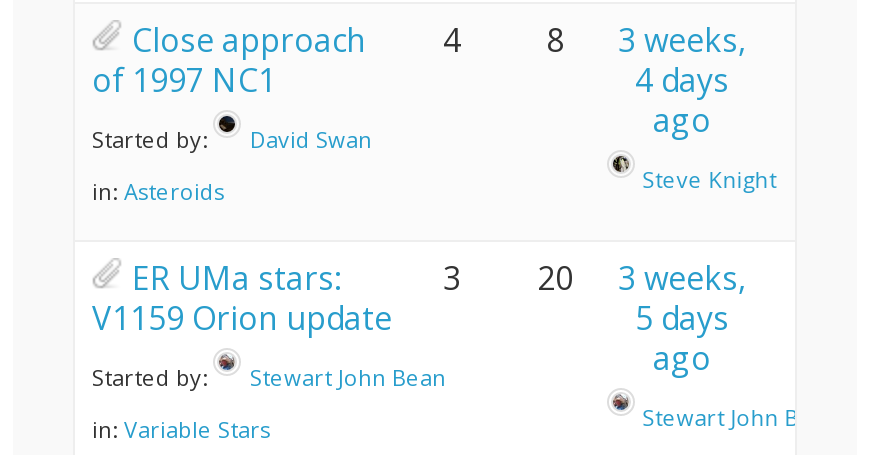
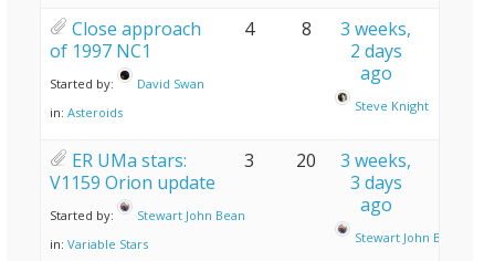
- 4 days
+ 2 days

- 5 days
+ 3 days
